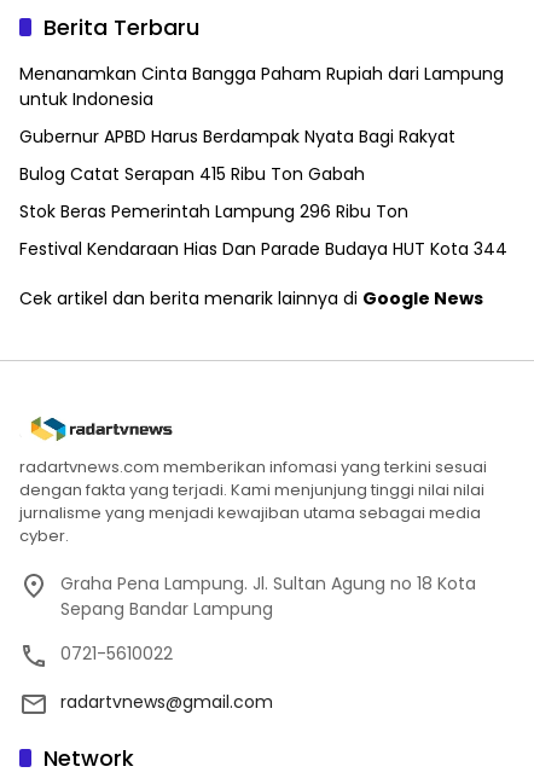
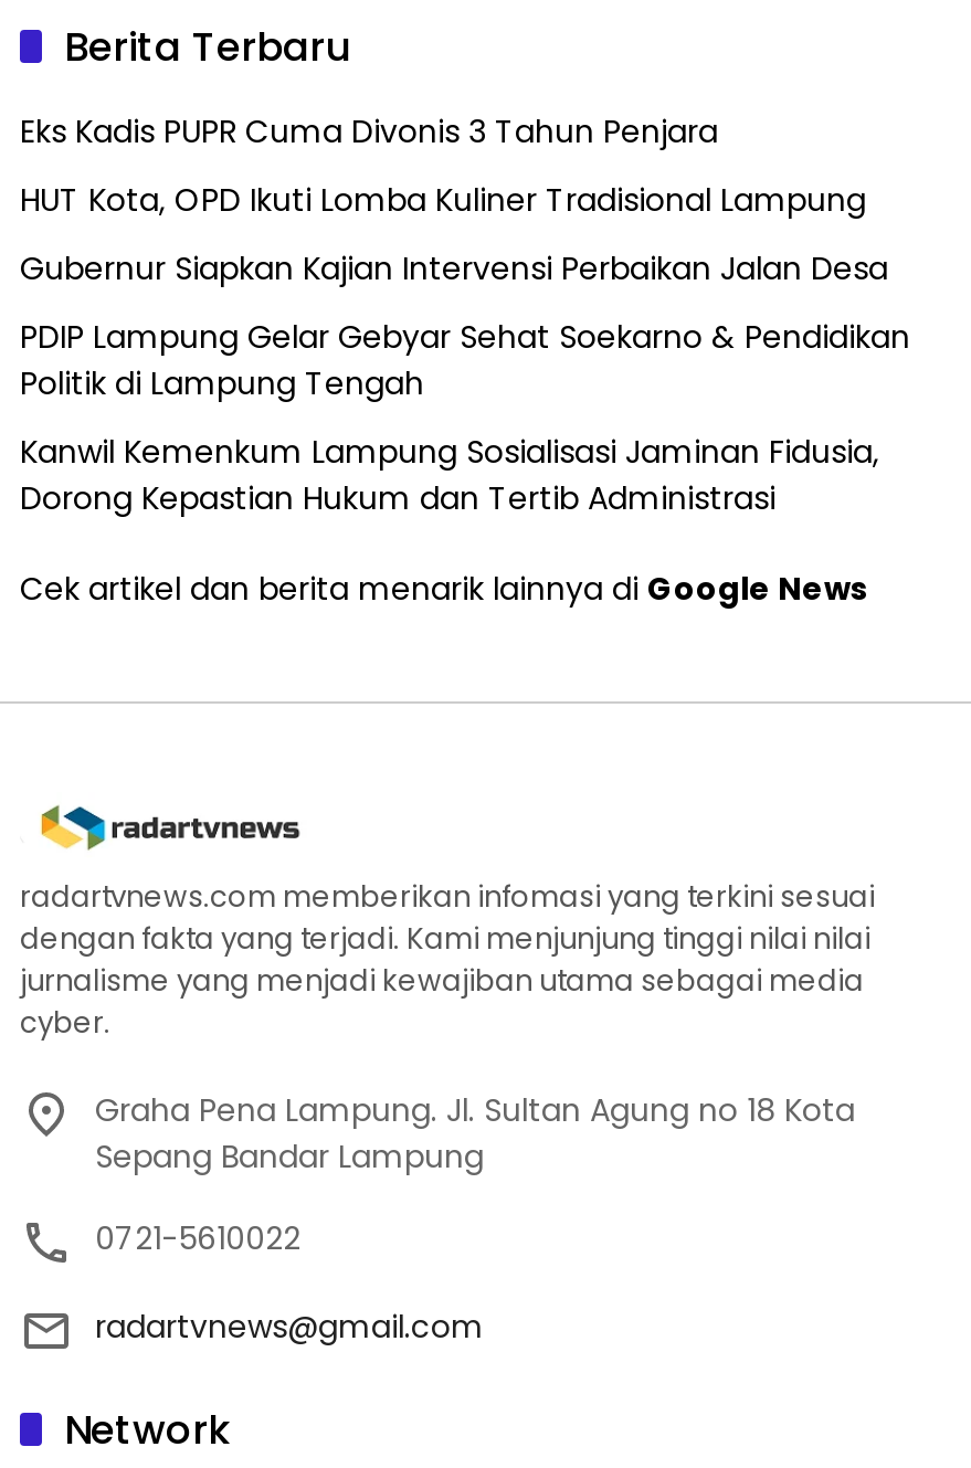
- Menanamkan Cinta Bangga Paham Rupiah dari Lampung
- untuk Indonesia
+ Eks Kadis PUPR Cuma Divonis 3 Tahun Penjara

- Gubernur APBD Harus Berdampak Nyata Bagi Rakyat
+ HUT Kota, OPD Ikuti Lomba Kuliner Tradisional Lampung

- Bulog Catat Serapan 415 Ribu Ton Gabah
+ Gubernur Siapkan Kajian Intervensi Perbaikan Jalan Desa

- Stok Beras Pemerintah Lampung 296 Ribu Ton
+ PDIP Lampung Gelar Gebyar Sehat Soekarno & Pendidikan
+ Politik di Lampung Tengah

- Festival Kendaraan Hias Dan Parade Budaya HUT Kota 344
+ Kanwil Kemenkum Lampung Sosialisasi Jaminan Fidusia,
+ Dorong Kepastian Hukum dan Tertib Administrasi
